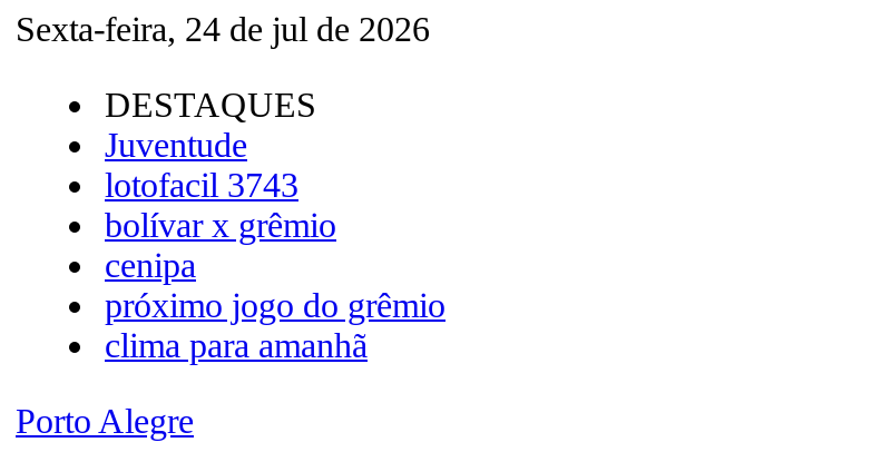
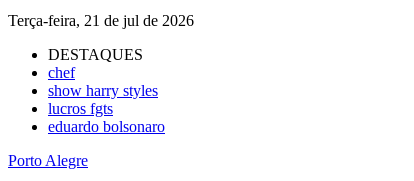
- Sexta-feira, 24 de jul de 2026
+ Terça-feira, 21 de jul de 2026

- Juventude
- lotofacil 3743
- bolívar x grêmio
- cenipa
- próximo jogo do grêmio
- clima para amanhã
+ chef
+ show harry styles
+ lucros fgts
+ eduardo bolsonaro
